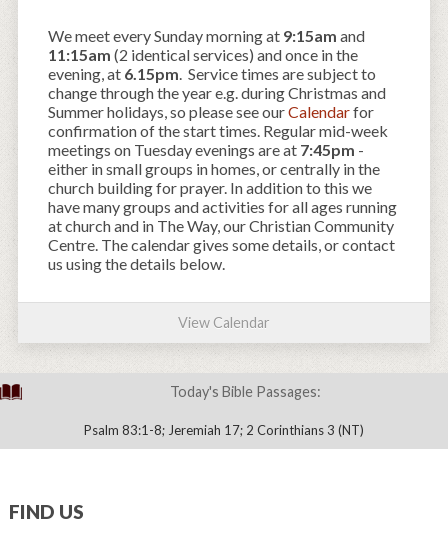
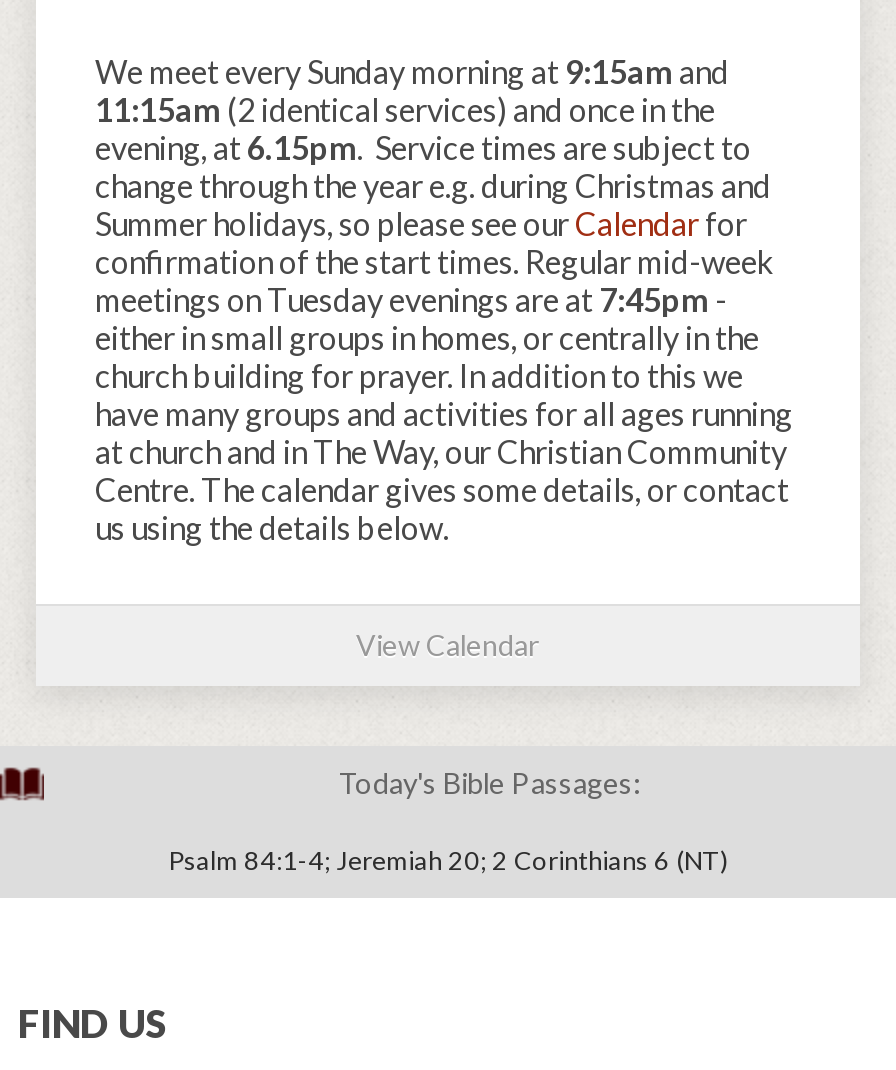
- Psalm 83:1-8; Jeremiah 17; 2 Corinthians 3 (NT)
+ Psalm 84:1-4; Jeremiah 20; 2 Corinthians 6 (NT)
